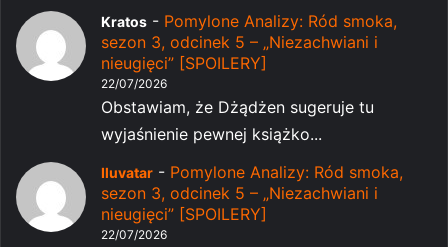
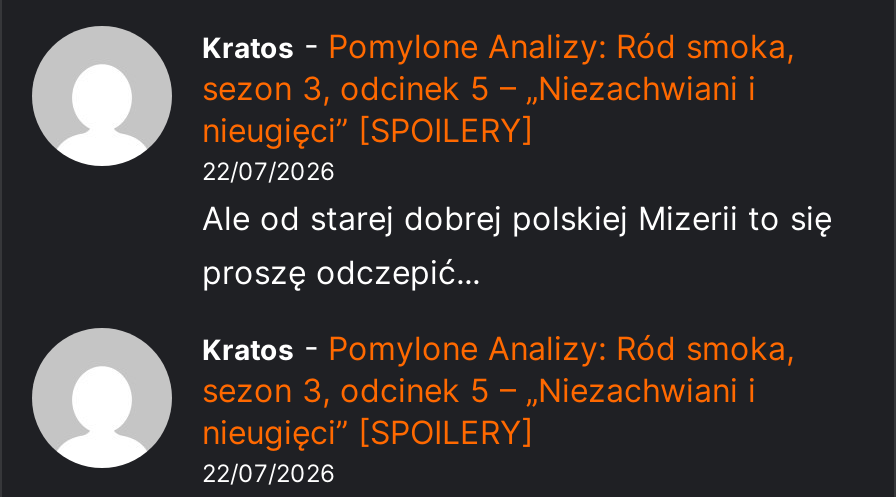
- Obstawiam, że Dżądżen sugeruje tu
- wyjaśnienie pewnej książko...
+ Ale od starej dobrej polskiej Mizerii to się
+ proszę odczepić...

- Iluvatar - Pomylone Analizy: Ród smoka,
+ Kratos - Pomylone Analizy: Ród smoka,
